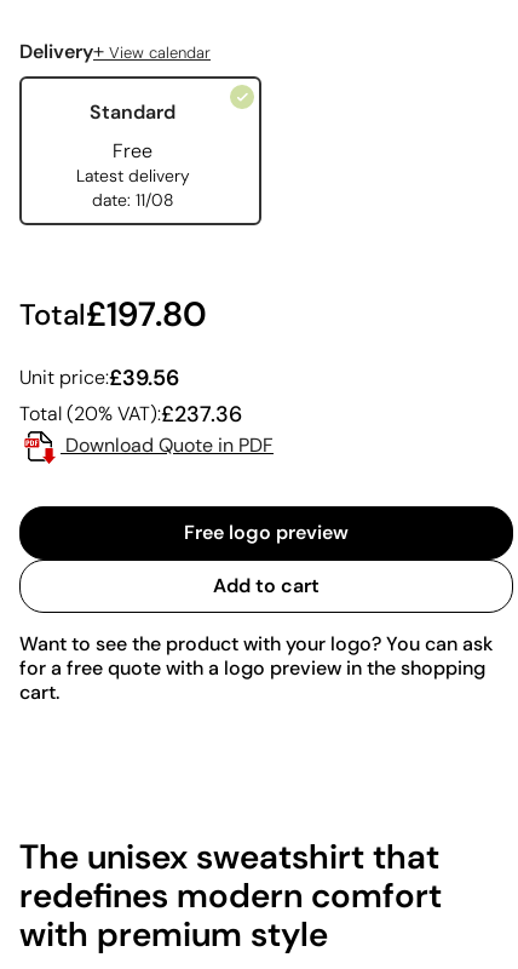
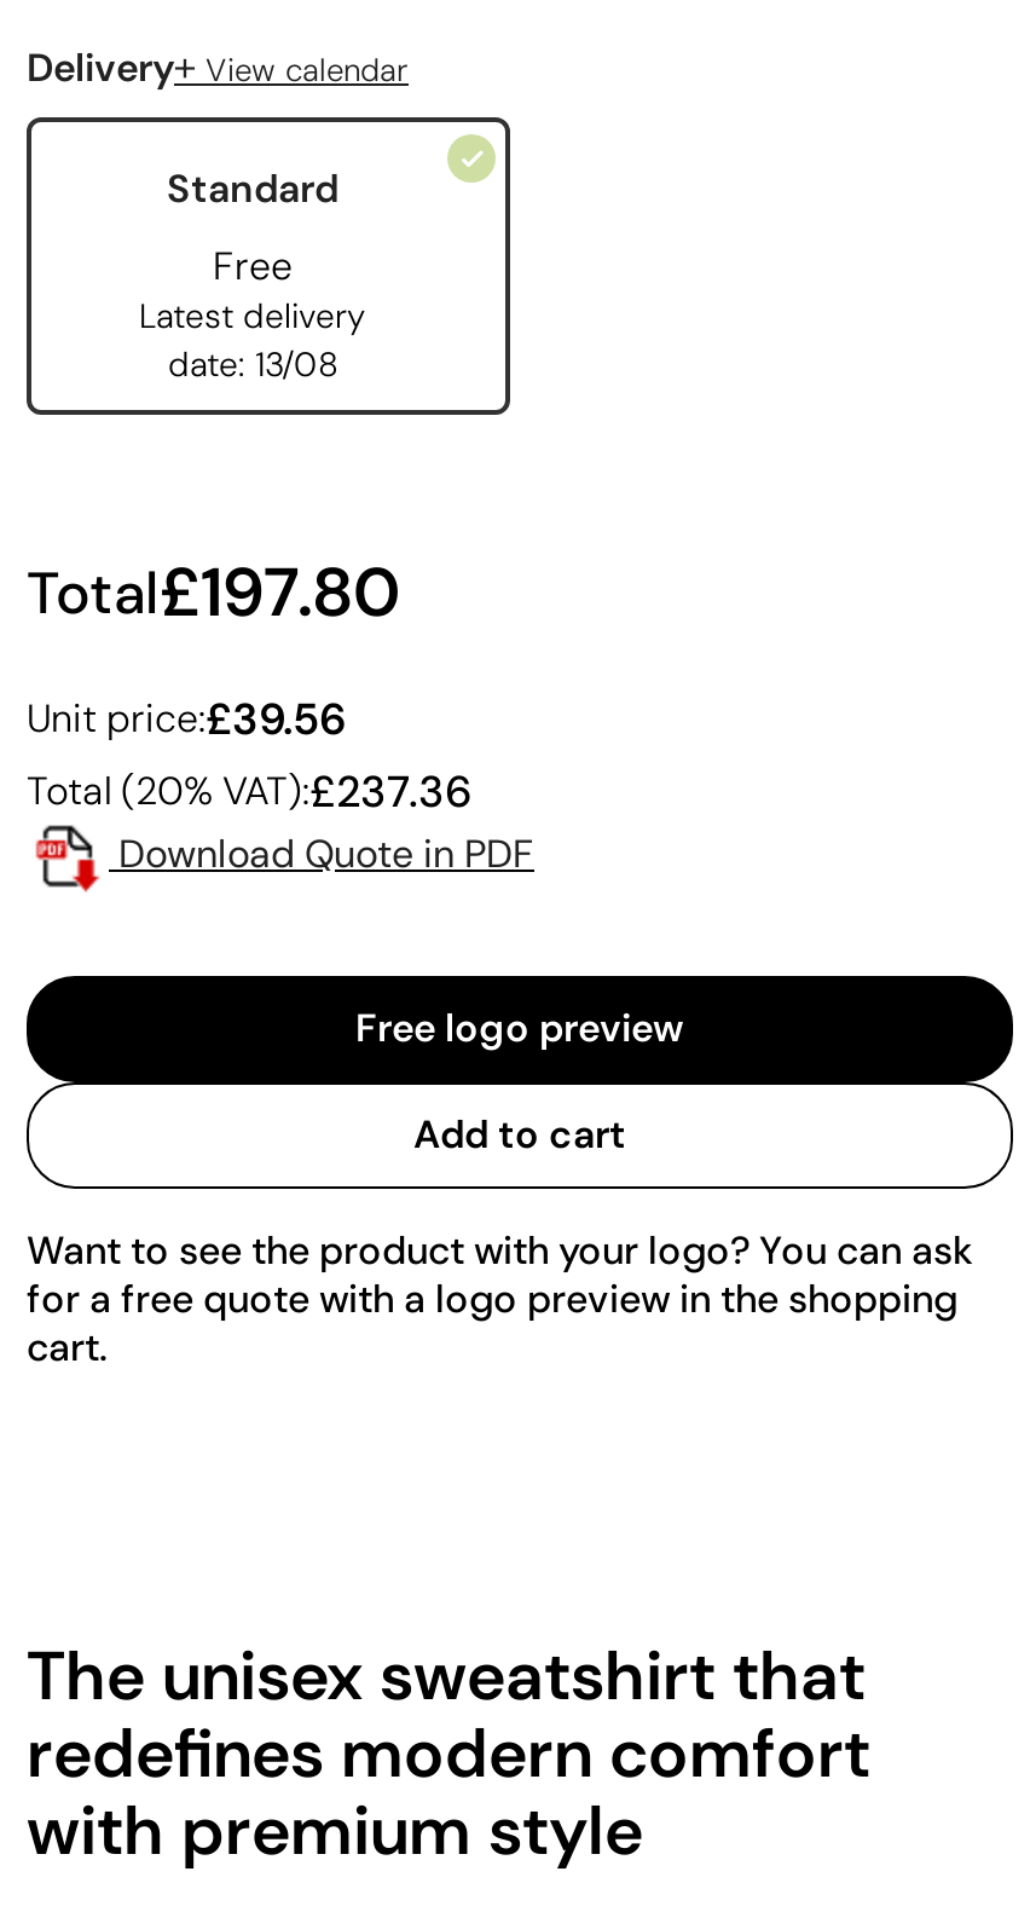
- date: 11/08
+ date: 13/08
